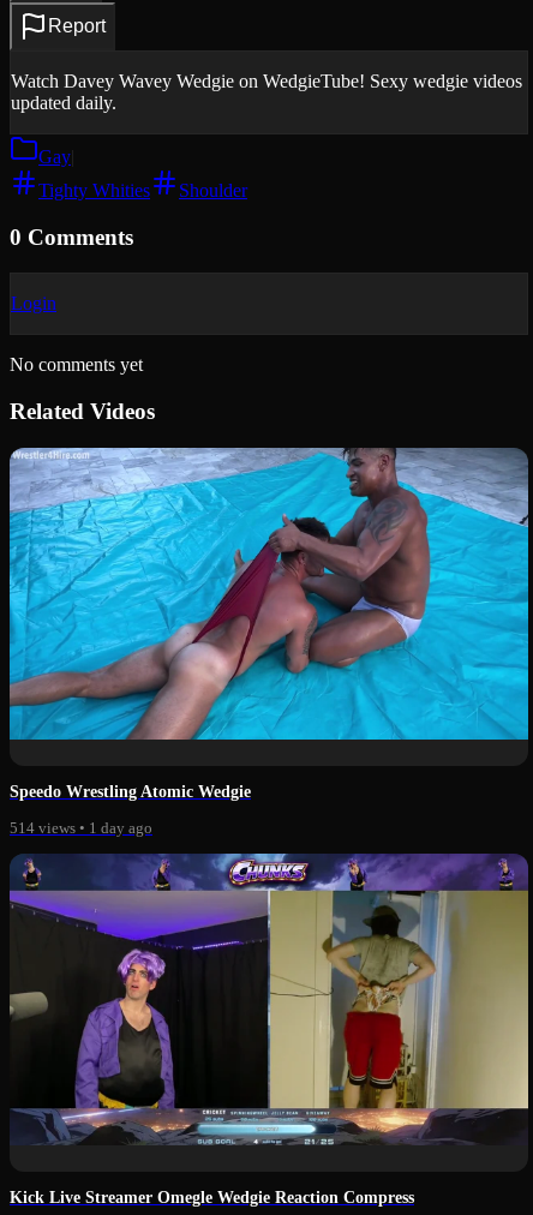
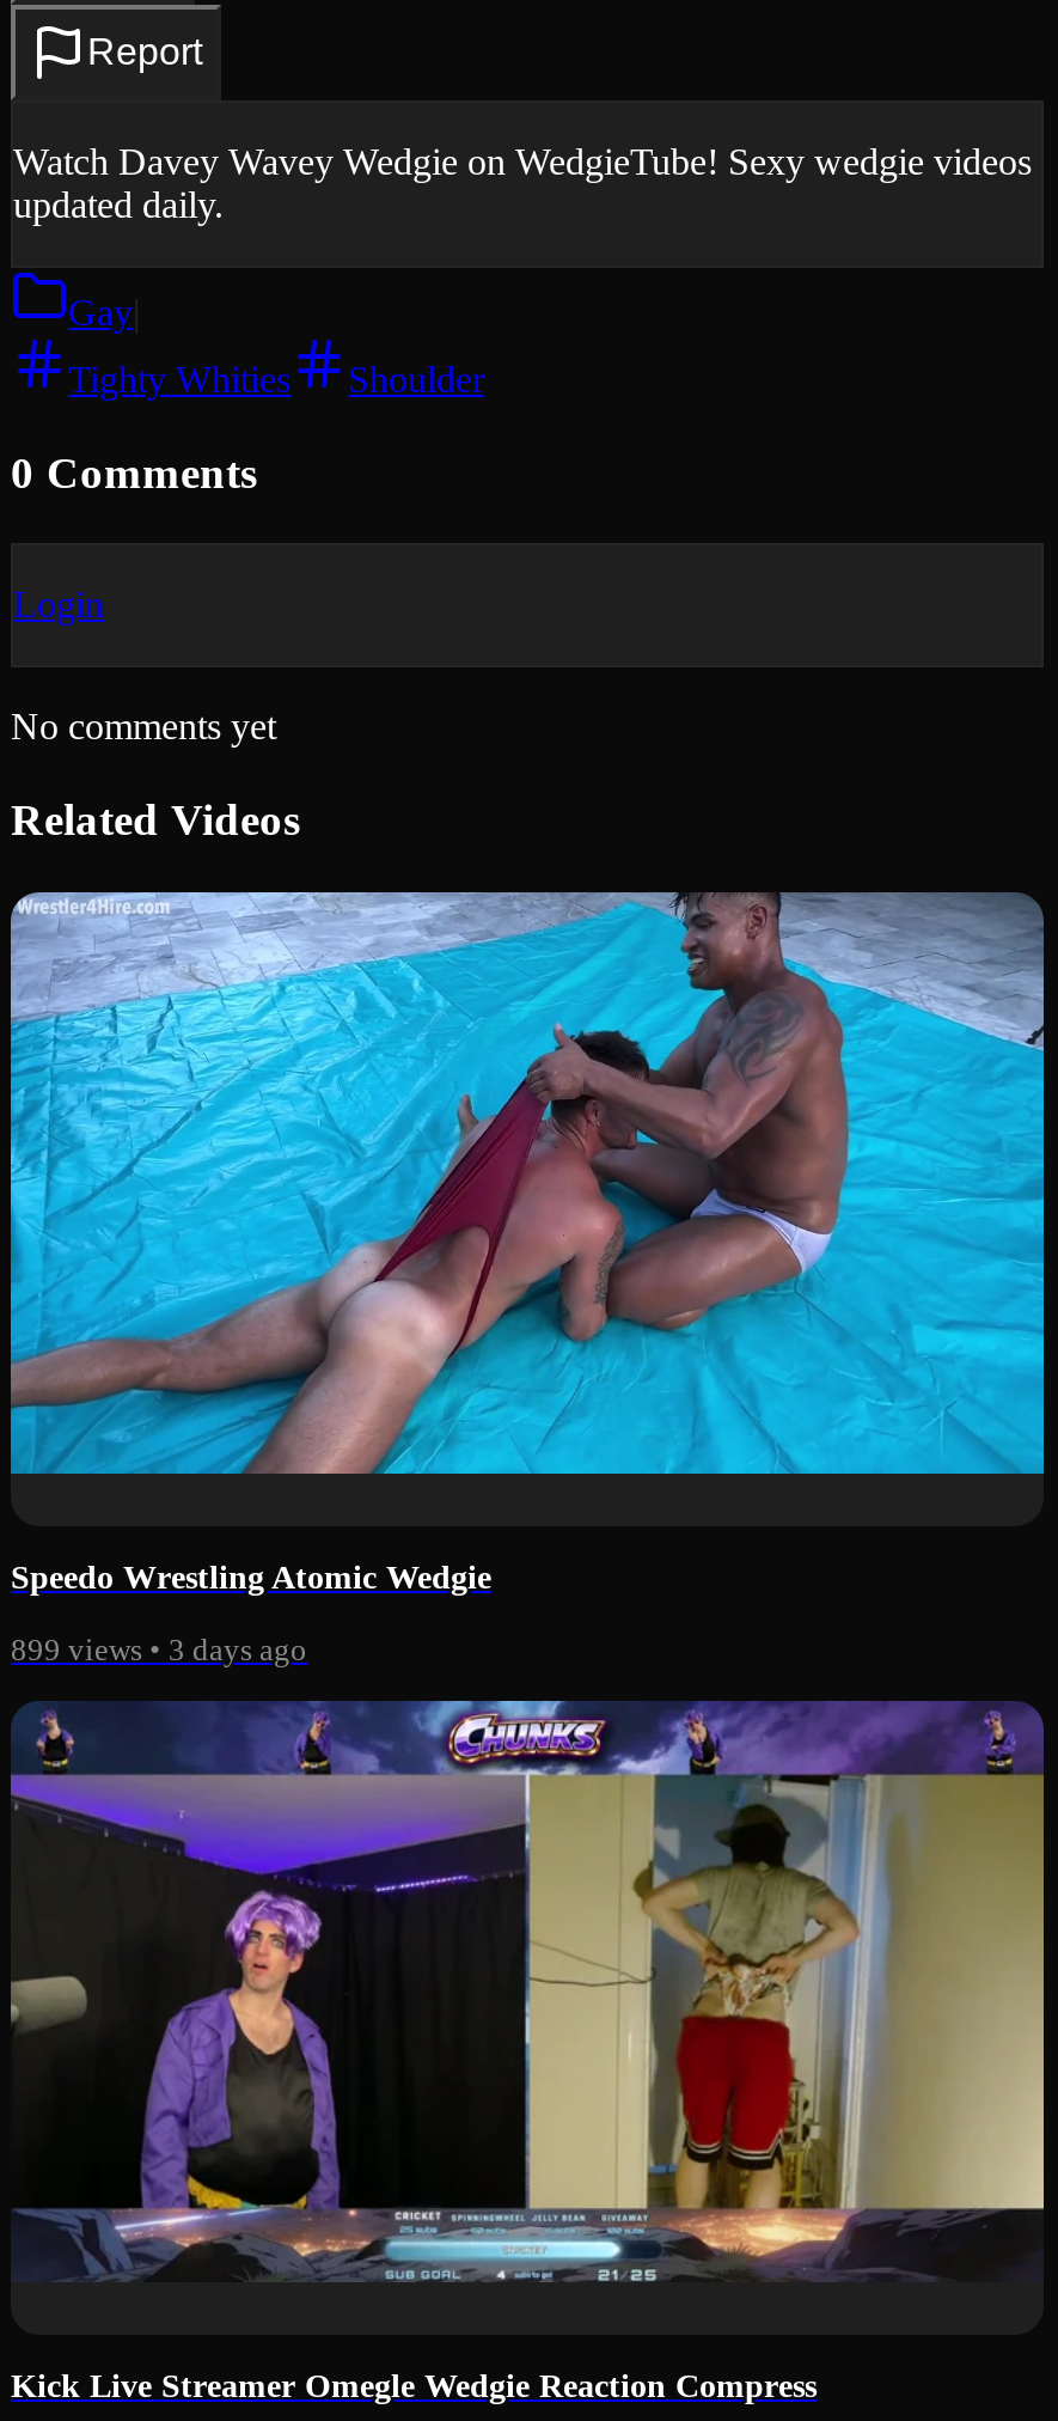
- 514 views • 1 day ago
+ 899 views • 3 days ago
